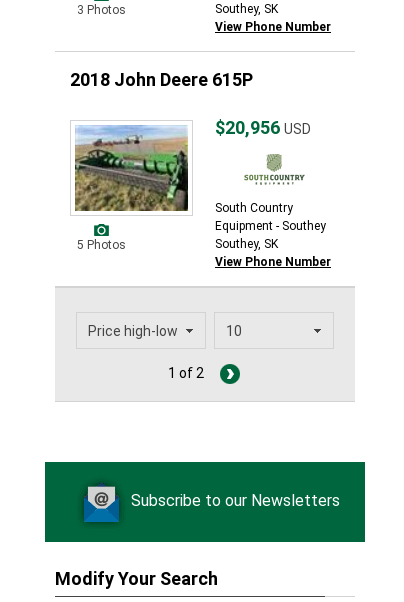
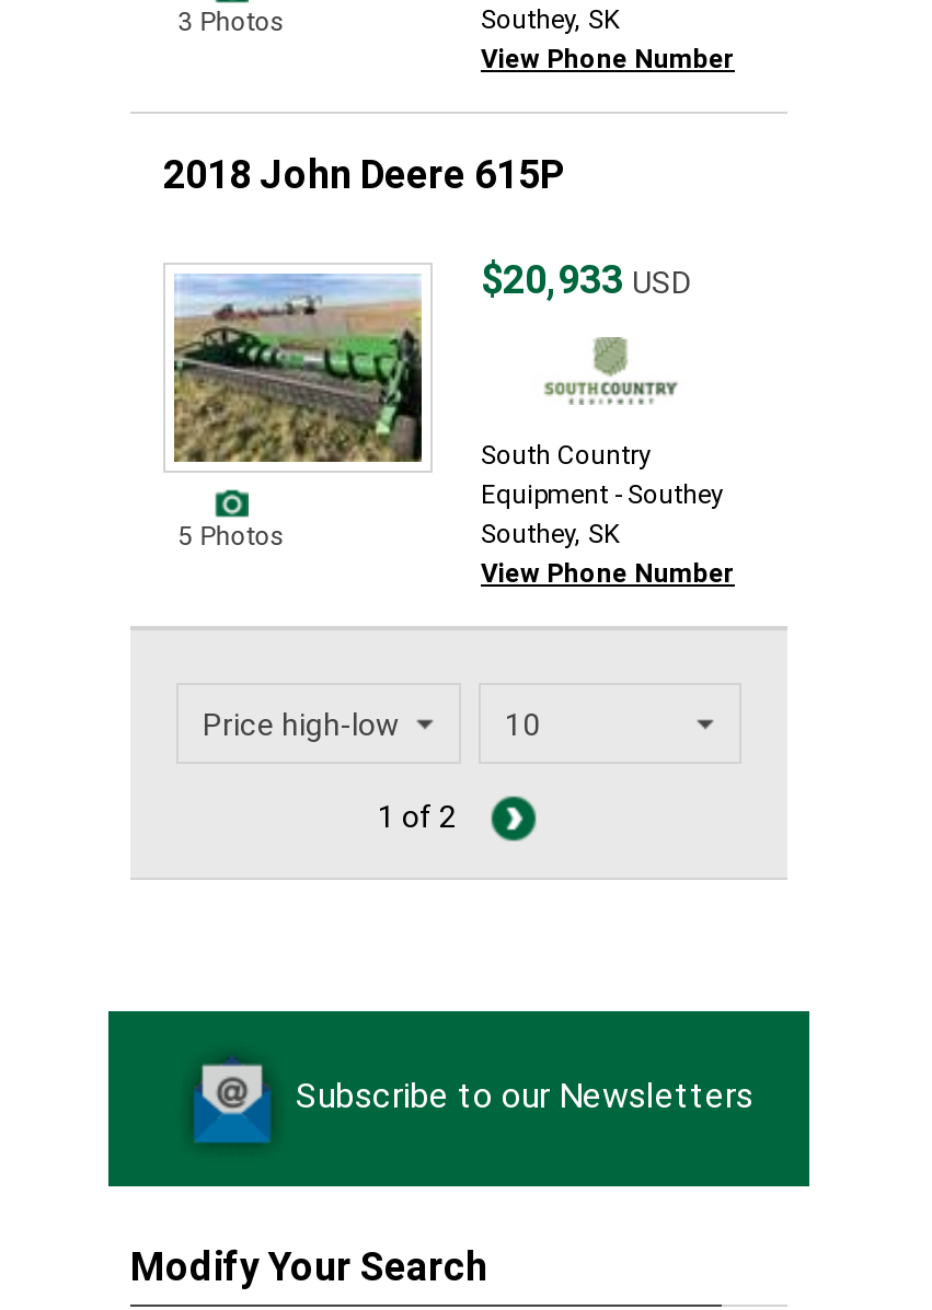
- $20,956 USD
+ $20,933 USD
